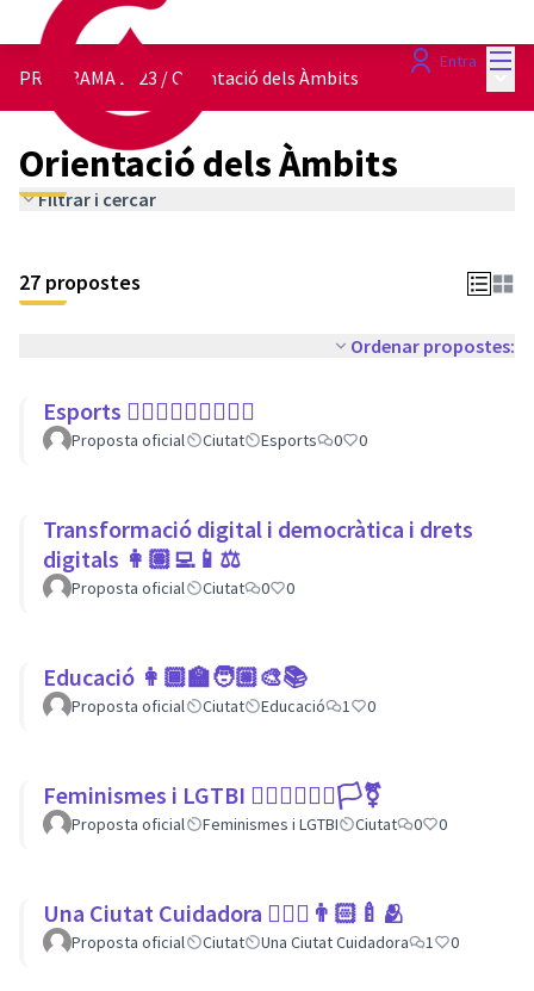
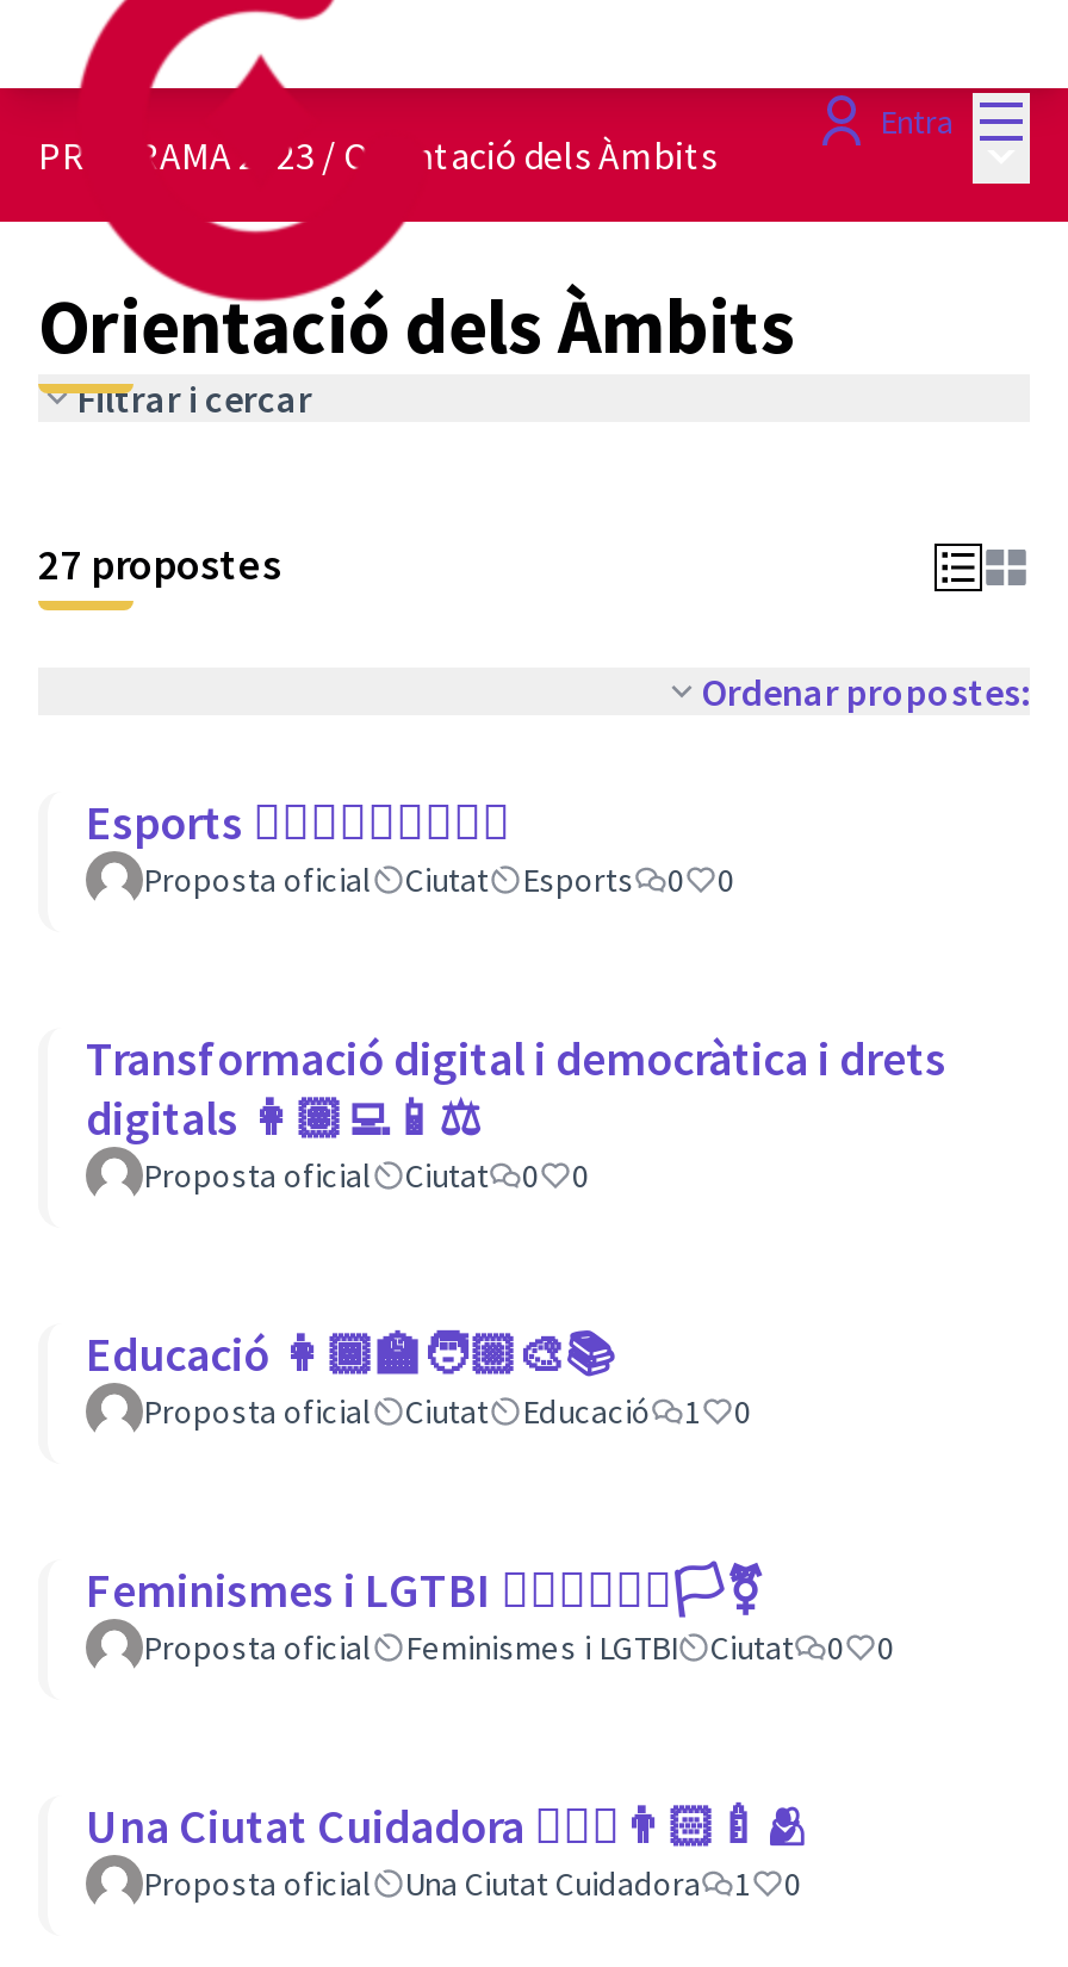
- Ciutat
